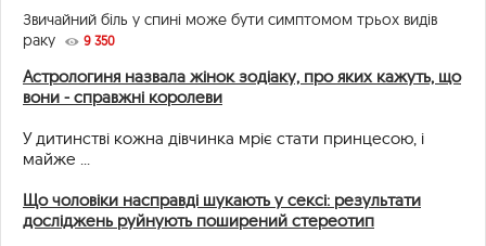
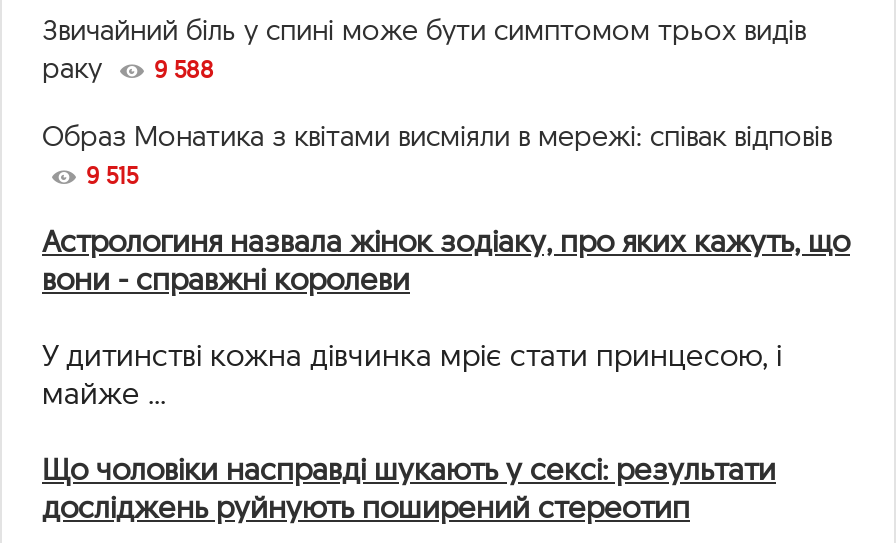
- 9 350
+ 9 588
+ Образ Монатика з квітами висміяли в мережі: співак відповів
+ 9 515
